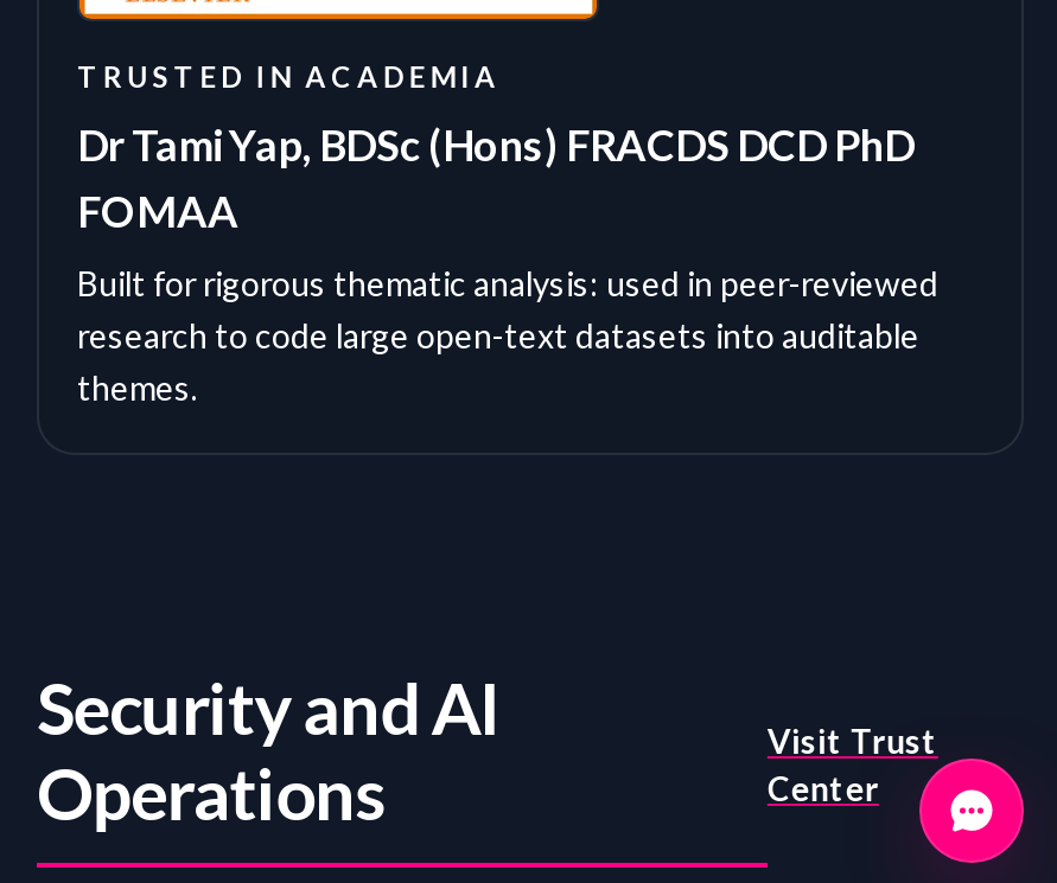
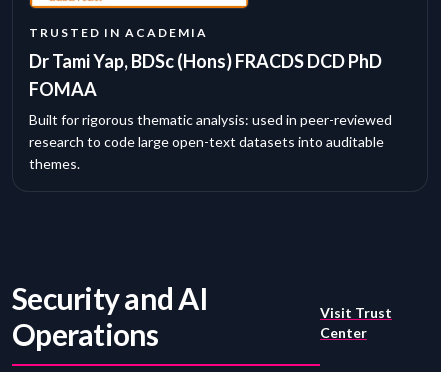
- [image]
